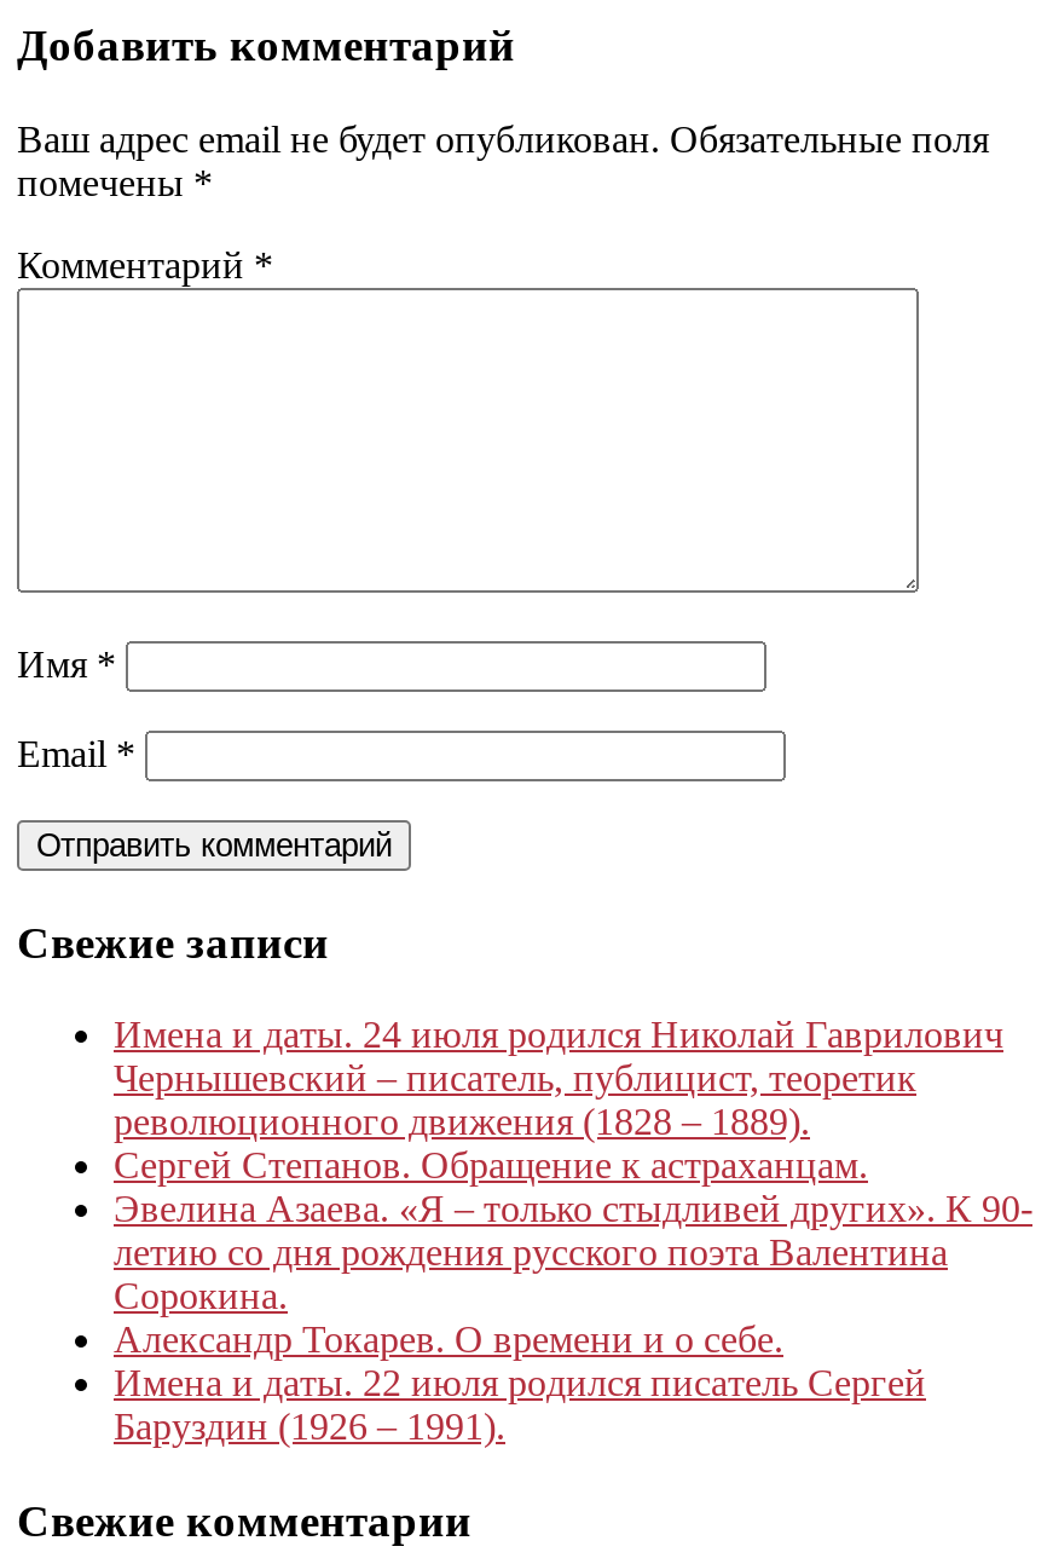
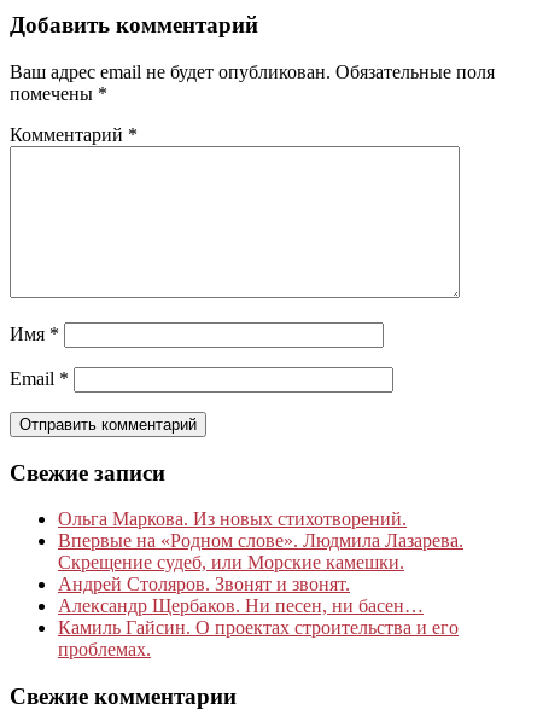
- Имена и даты. 24 июля родился Николай Гаврилович
- Чернышевский – писатель, публицист, теоретик
- революционного движения (1828 – 1889).
- Сергей Степанов. Обращение к астраханцам.
- Эвелина Азаева. «Я – только стыдливей других». К 90-
- летию со дня рождения русского поэта Валентина
- Сорокина.
- Александр Токарев. О времени и о себе.
- Имена и даты. 22 июля родился писатель Сергей
- Баруздин (1926 – 1991).
+ Ольга Маркова. Из новых стихотворений.
+ Впервые на «Родном слове». Людмила Лазарева.
+ Скрещение судеб, или Морские камешки.
+ Андрей Столяров. Звонят и звонят.
+ Александр Щербаков. Ни песен, ни басен…
+ Камиль Гайсин. О проектах строительства и его
+ проблемах.
